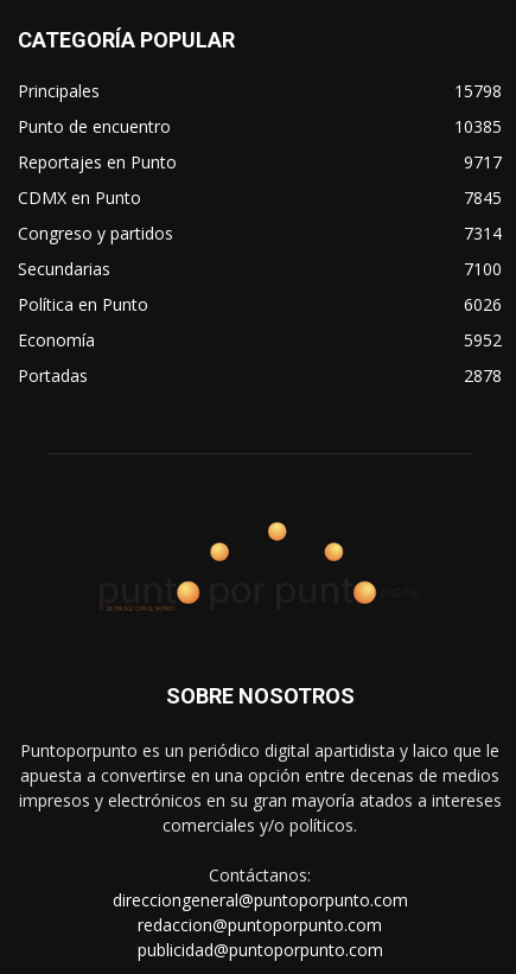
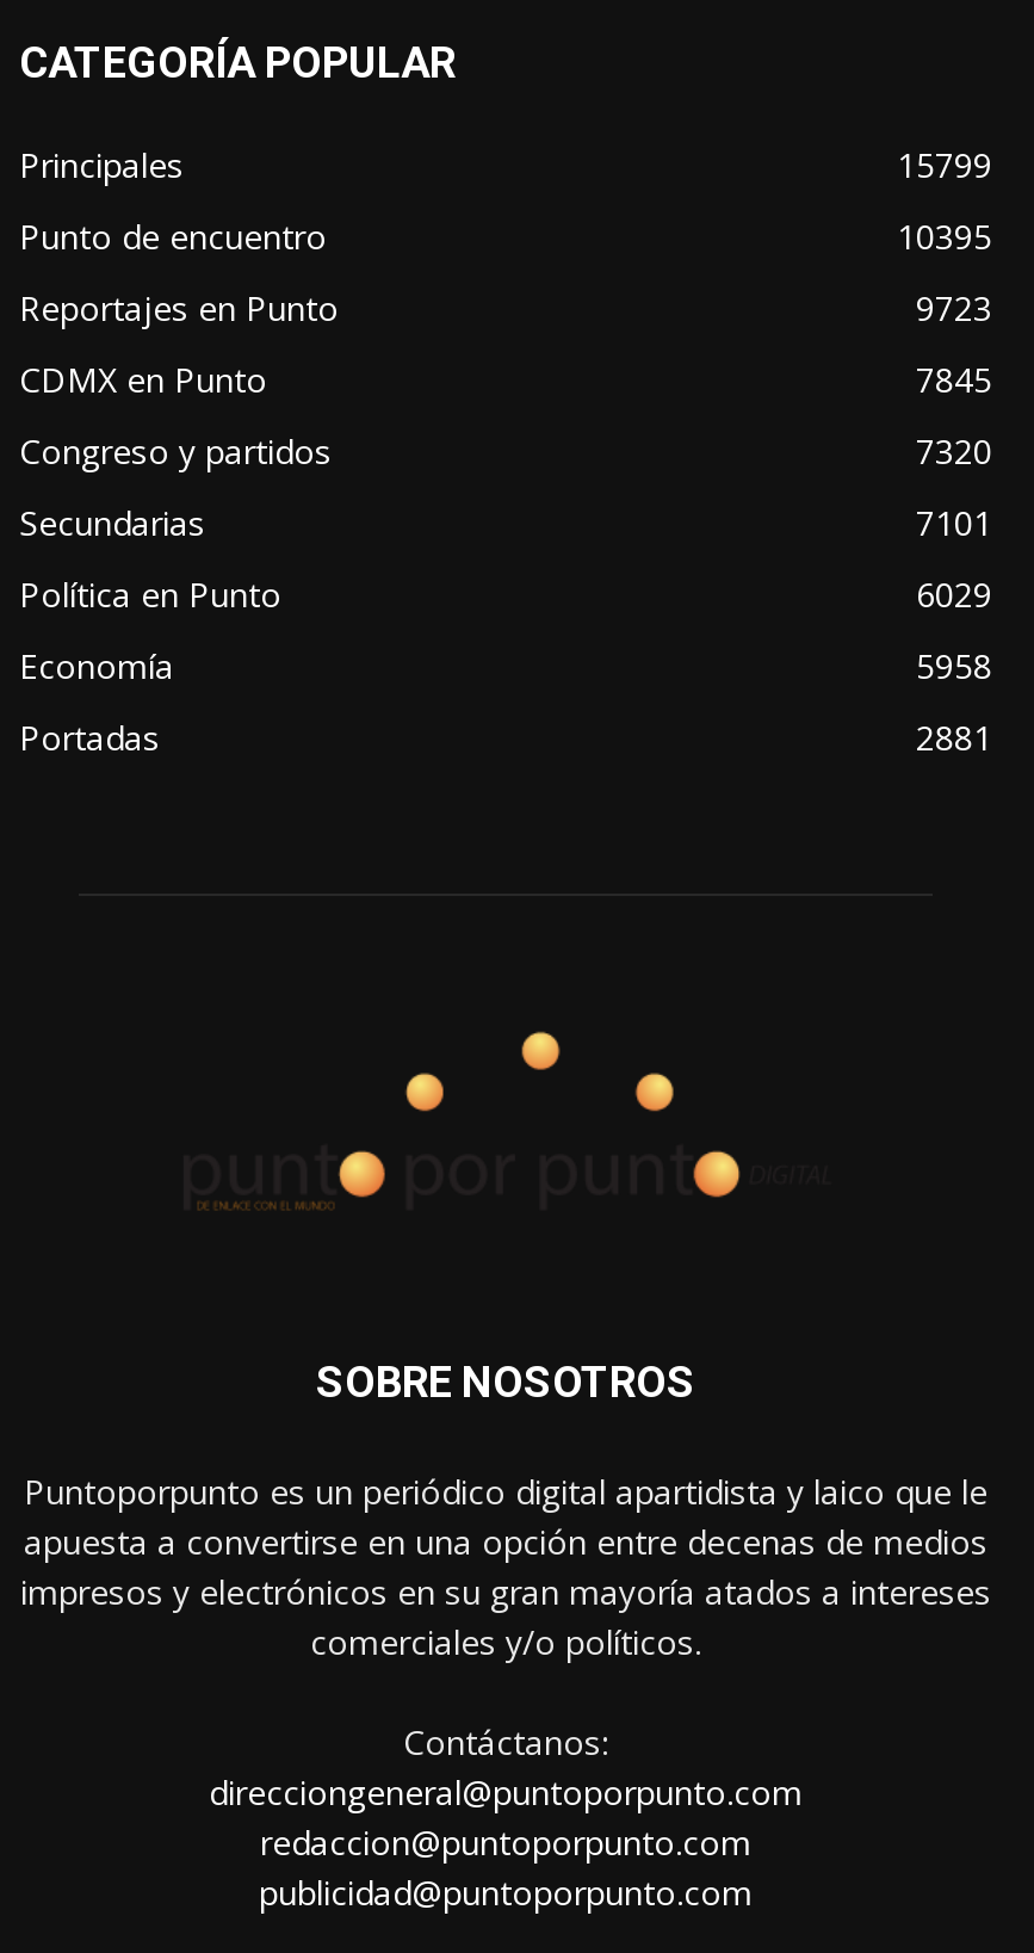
- 15798
+ 15799

- 10385
+ 10395

- 9717
+ 9723

- 7314
+ 7320

- 7100
+ 7101

- 6026
+ 6029

- 5952
+ 5958

- 2878
+ 2881
